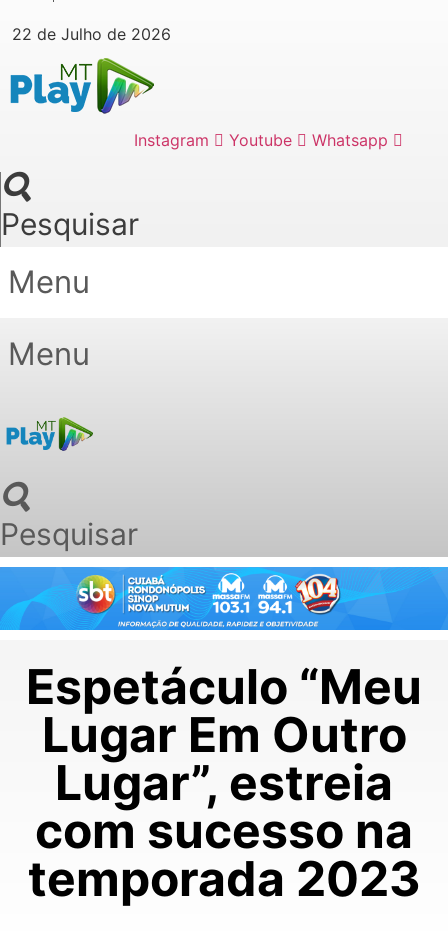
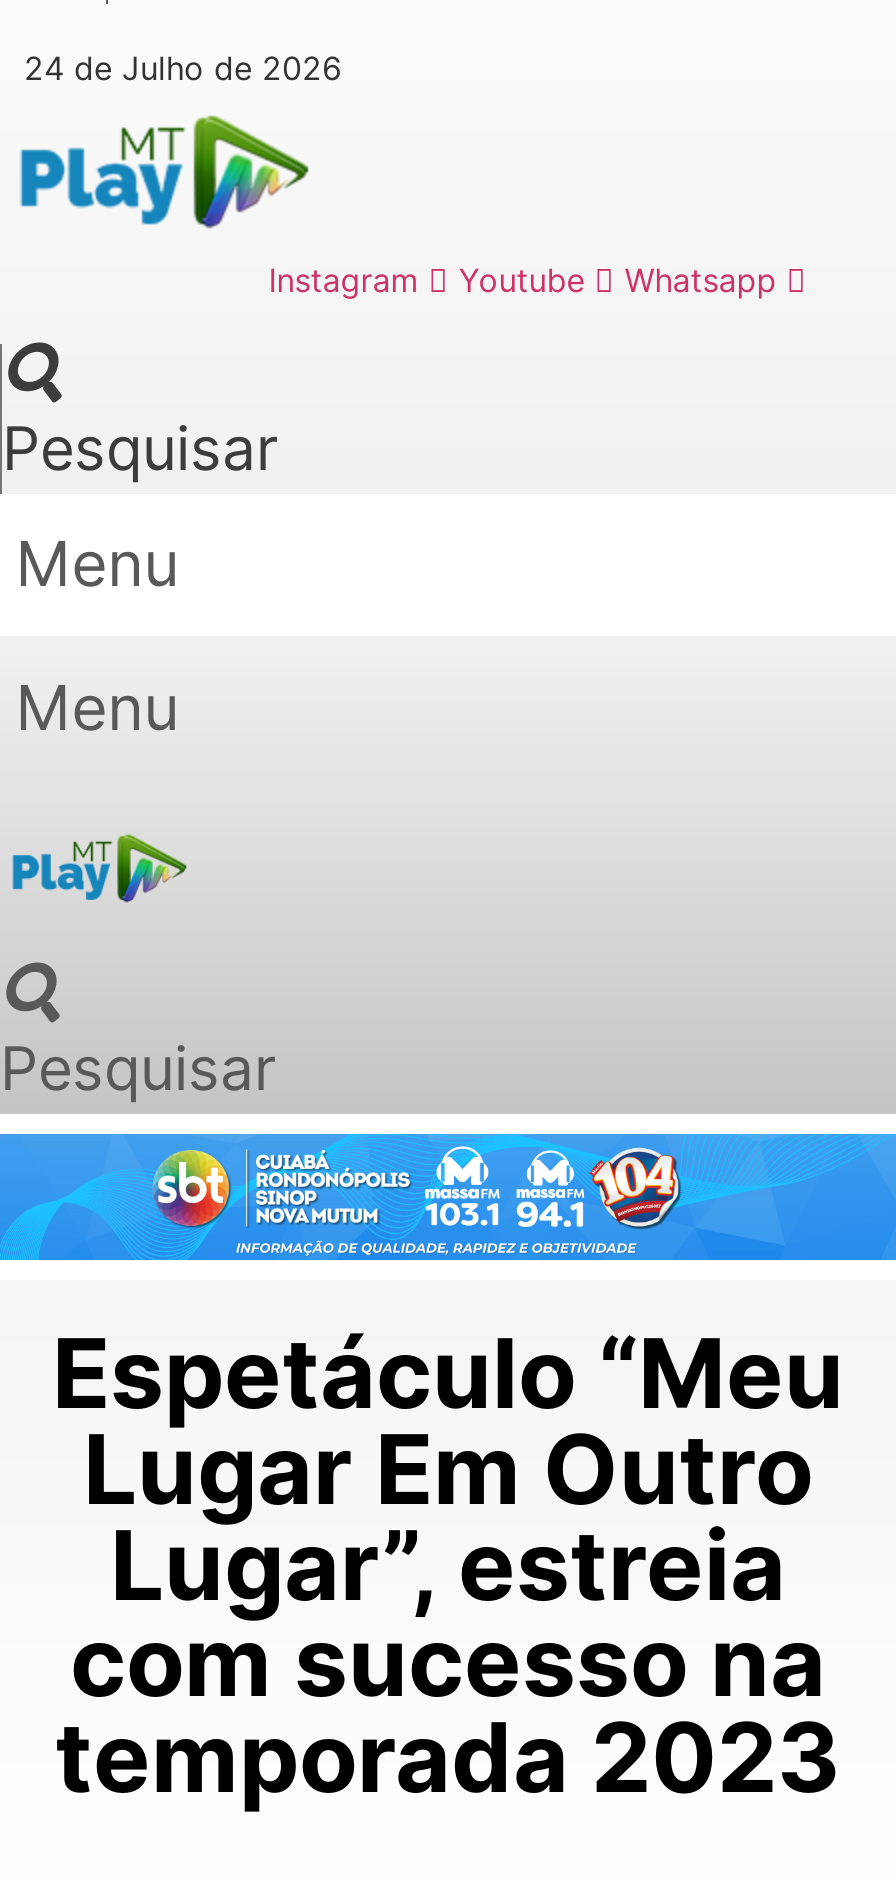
- 22 de Julho de 2026
+ 24 de Julho de 2026
